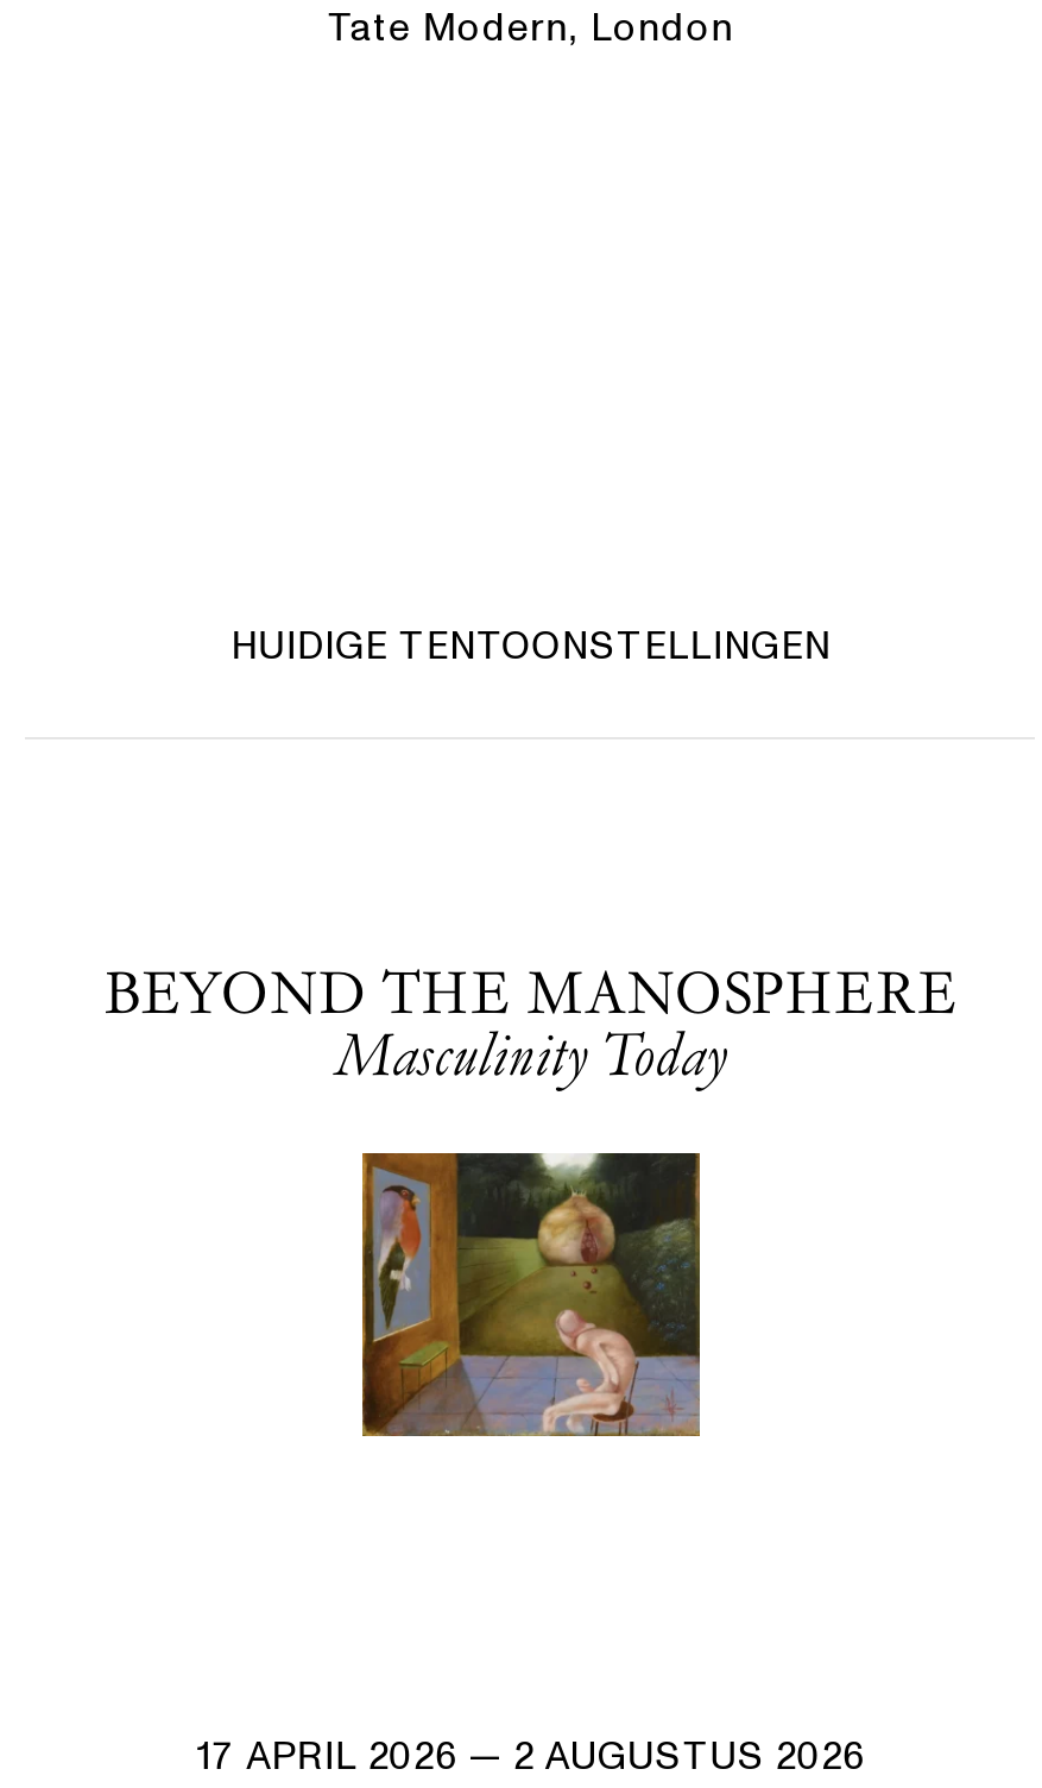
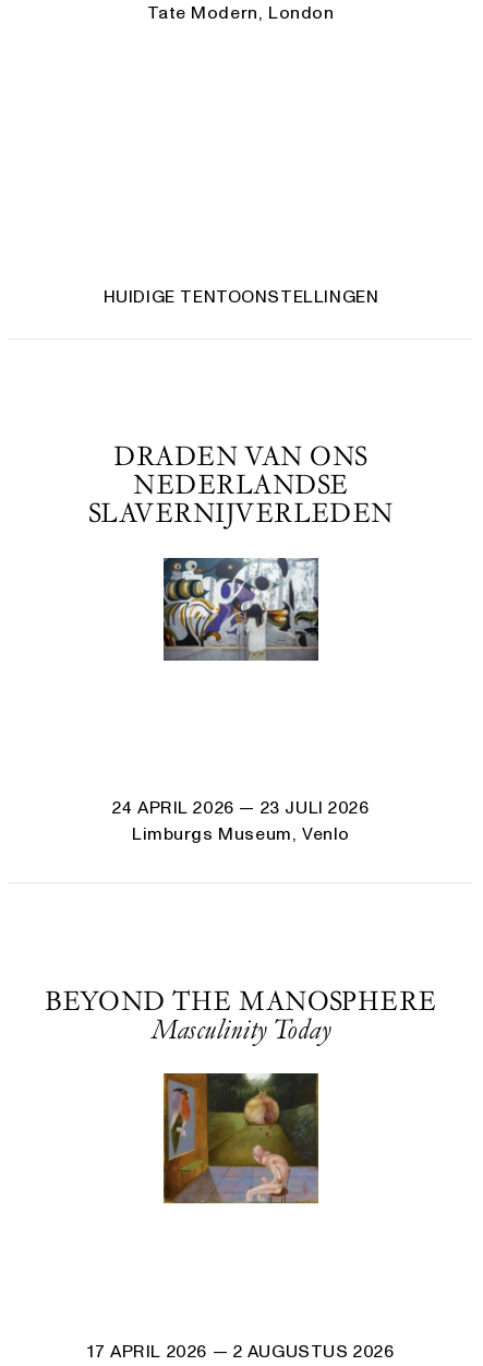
+ DRADEN VAN ONS
+ NEDERLANDSE
+ SLAVERNIJVERLEDEN

+ 24 APRIL 2026 — 23 JULI 2026
+ Limburgs Museum, Venlo

+ [image]
